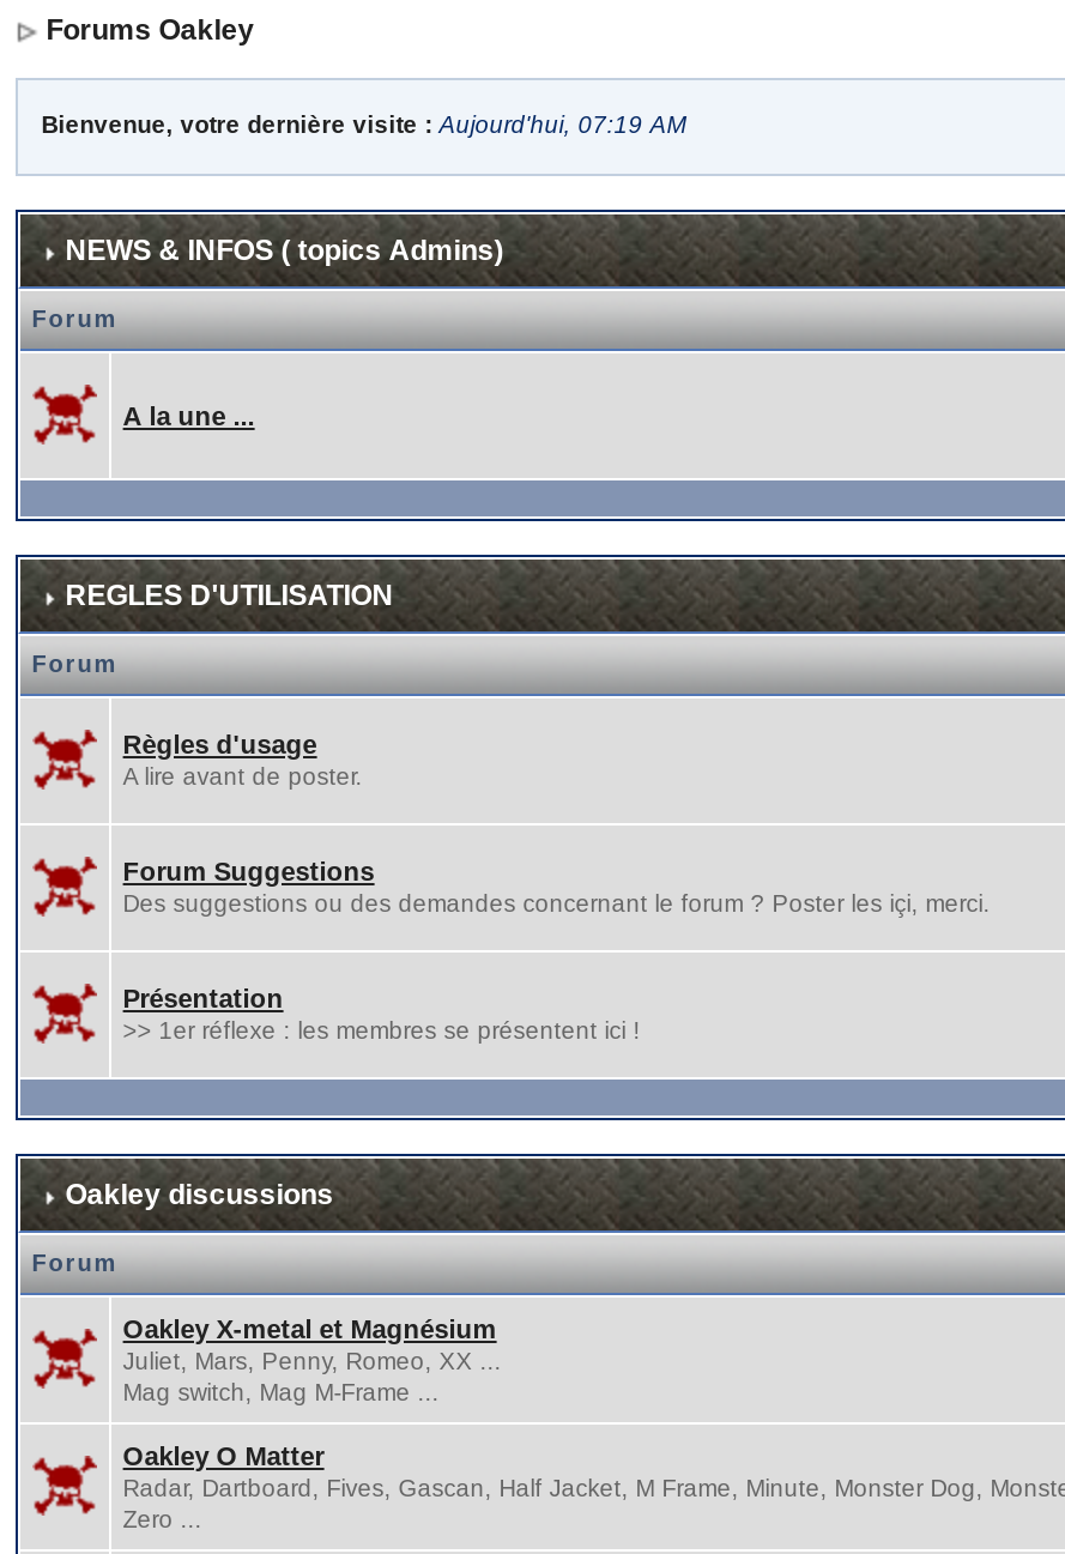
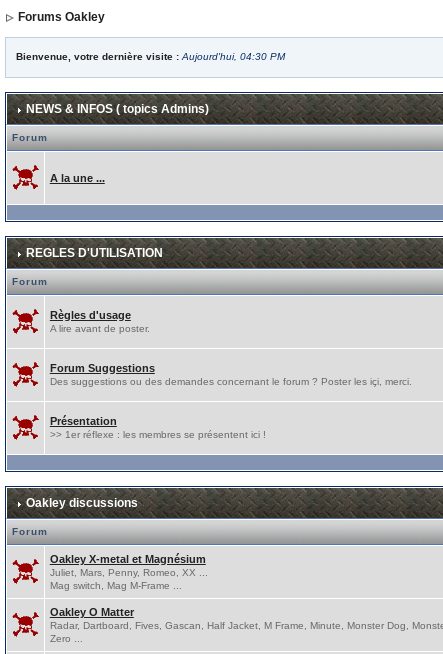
- Bienvenue, votre dernière visite : Aujourd'hui, 07:19 AM
+ Bienvenue, votre dernière visite : Aujourd'hui, 04:30 PM
